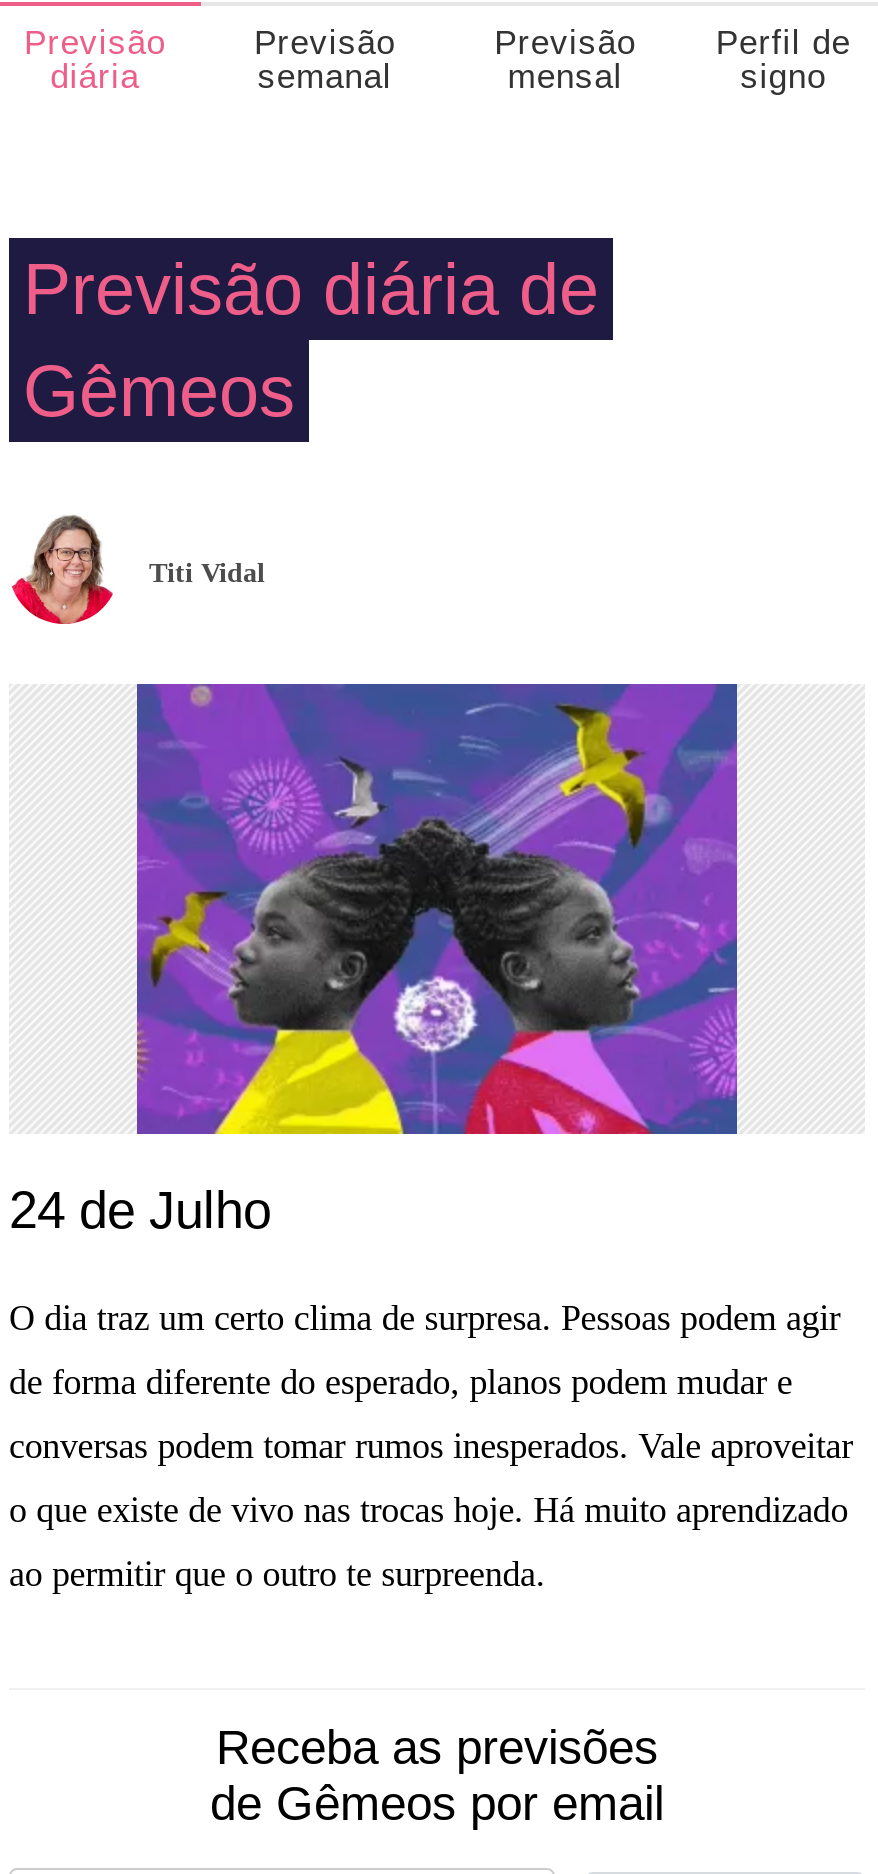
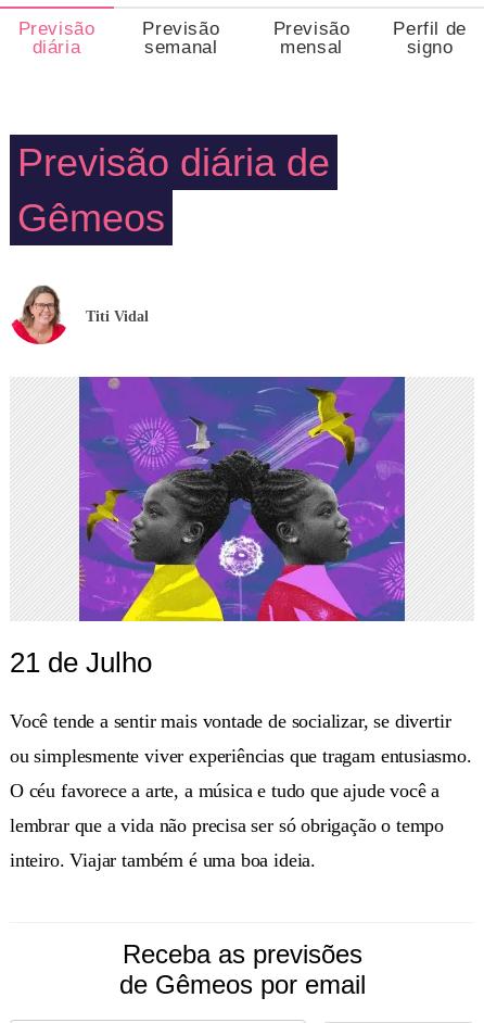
- 24 de Julho
+ 21 de Julho

- O dia traz um certo clima de surpresa. Pessoas podem agir
+ Você tende a sentir mais vontade de socializar, se divertir

- de forma diferente do esperado, planos podem mudar e
+ ou simplesmente viver experiências que tragam entusiasmo.

- conversas podem tomar rumos inesperados. Vale aproveitar
+ O céu favorece a arte, a música e tudo que ajude você a

- o que existe de vivo nas trocas hoje. Há muito aprendizado
+ lembrar que a vida não precisa ser só obrigação o tempo

- ao permitir que o outro te surpreenda.
+ inteiro. Viajar também é uma boa ideia.
